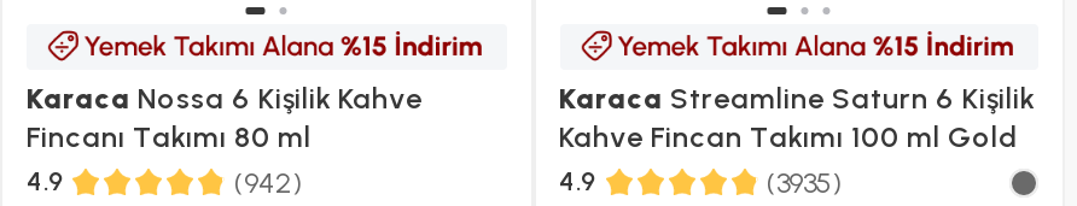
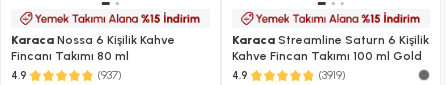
- (942)
+ (937)

- (3935)
+ (3919)
